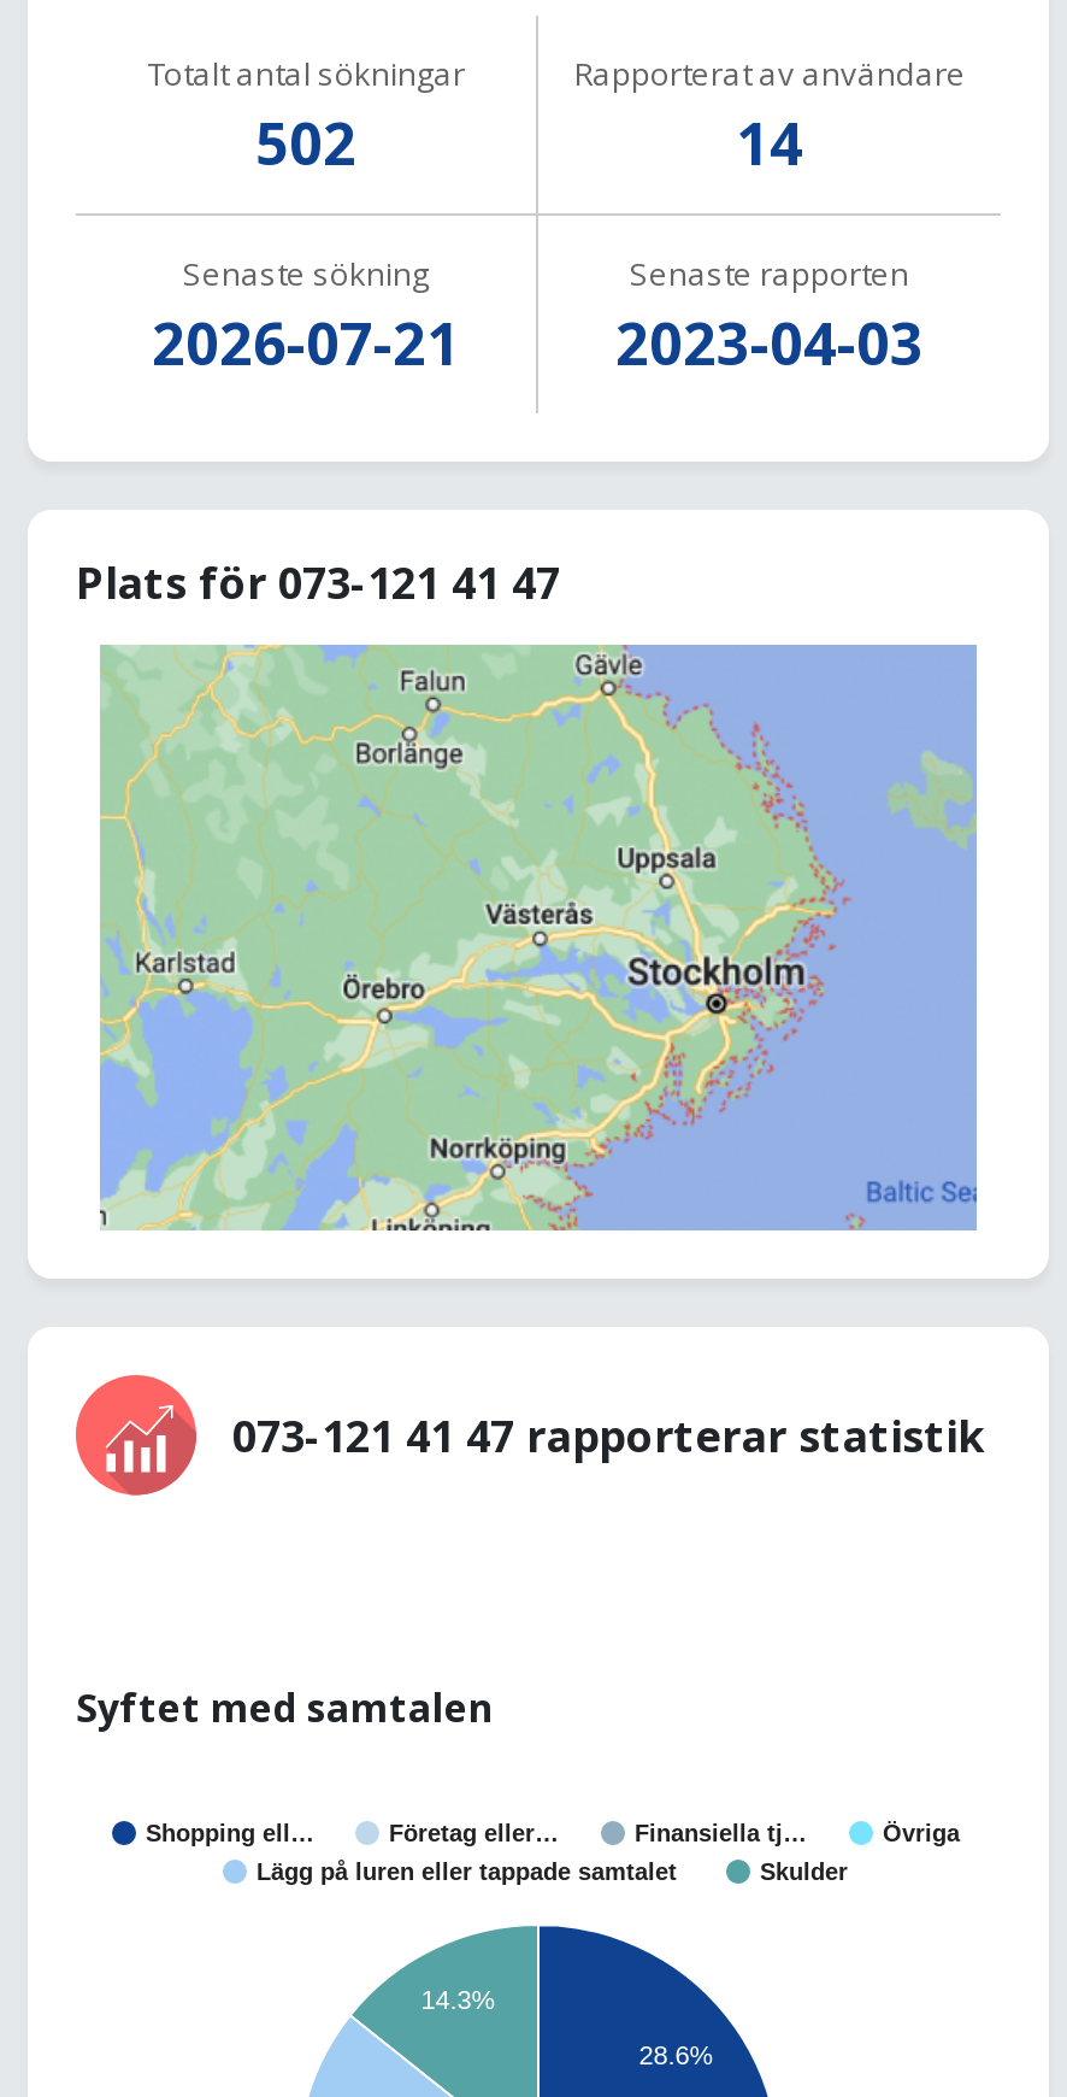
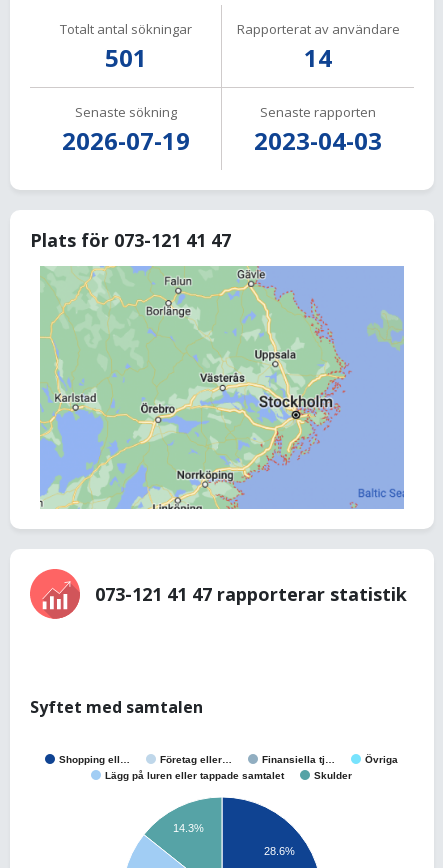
- 502
+ 501

- 2026-07-21 2023-04-03
+ 2026-07-19 2023-04-03
